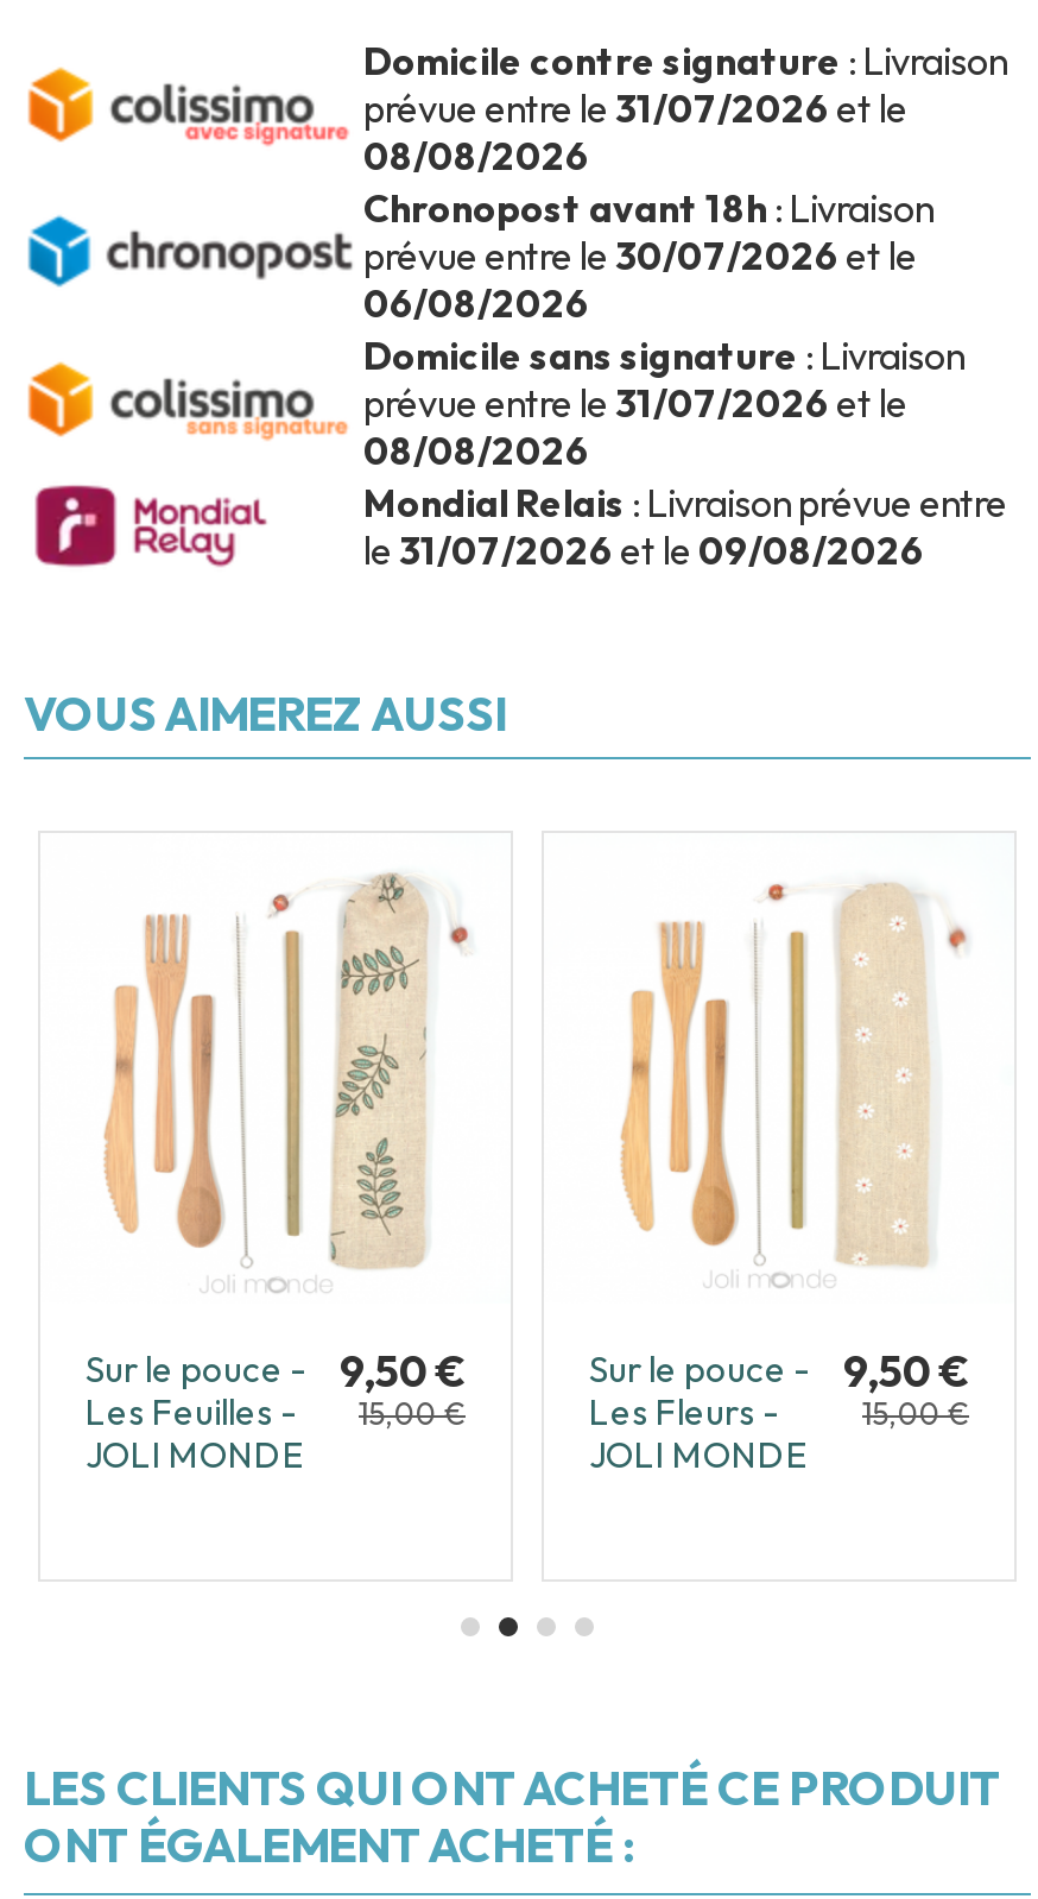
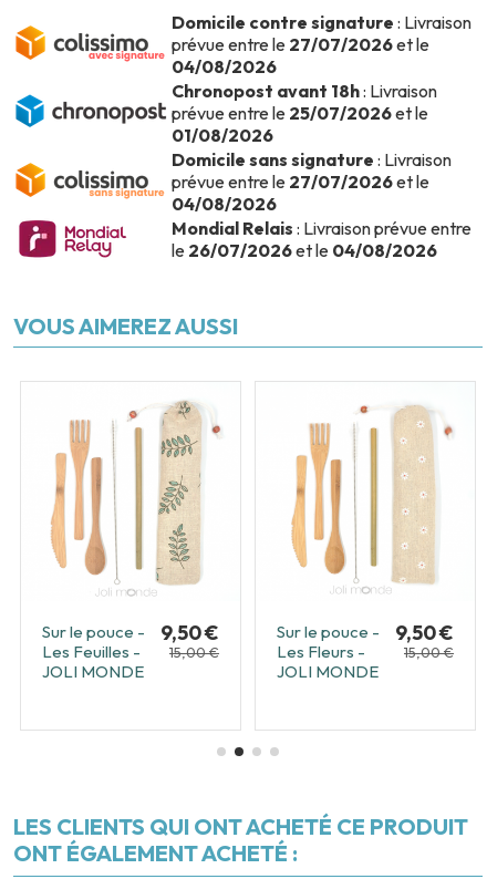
- prévue entre le 31/07/2026 et le
+ prévue entre le 27/07/2026 et le

- 08/08/2026
+ 04/08/2026

- prévue entre le 30/07/2026 et le
+ prévue entre le 25/07/2026 et le

- 06/08/2026
+ 01/08/2026

- prévue entre le 31/07/2026 et le
+ prévue entre le 27/07/2026 et le

- 08/08/2026
+ 04/08/2026

- le 31/07/2026 et le 09/08/2026
+ le 26/07/2026 et le 04/08/2026
